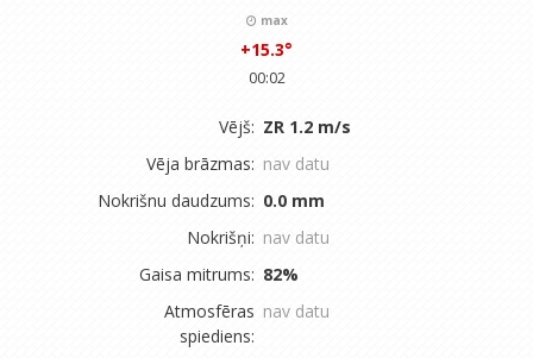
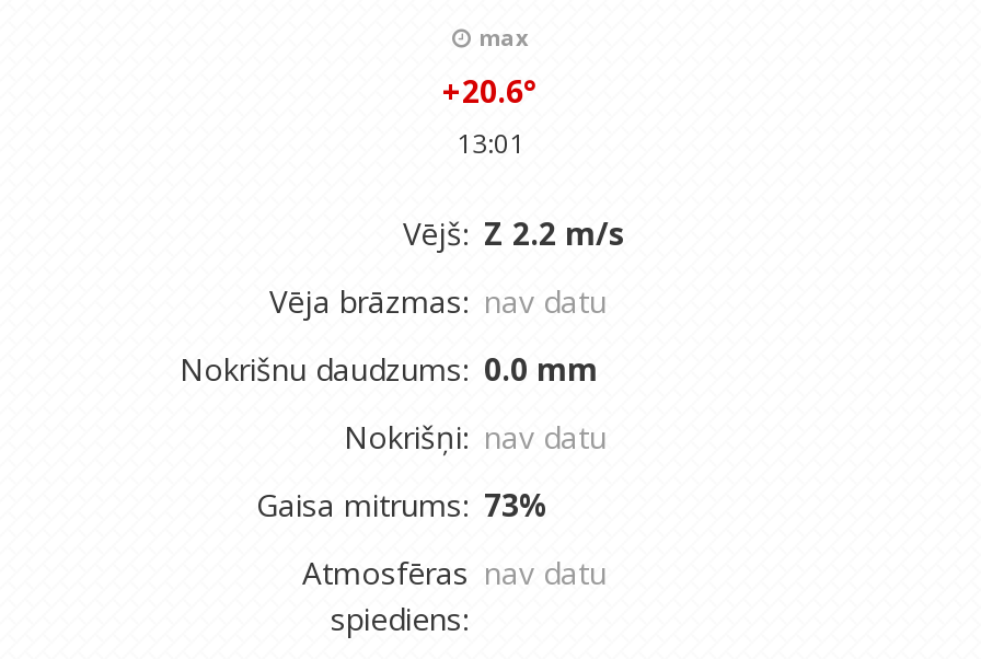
- +15.3°
+ +20.6°

- 00:02
+ 13:01

- Vējš: ZR 1.2 m/s
+ Vējš: Z 2.2 m/s

- Gaisa mitrums: 82%
+ Gaisa mitrums: 73%
